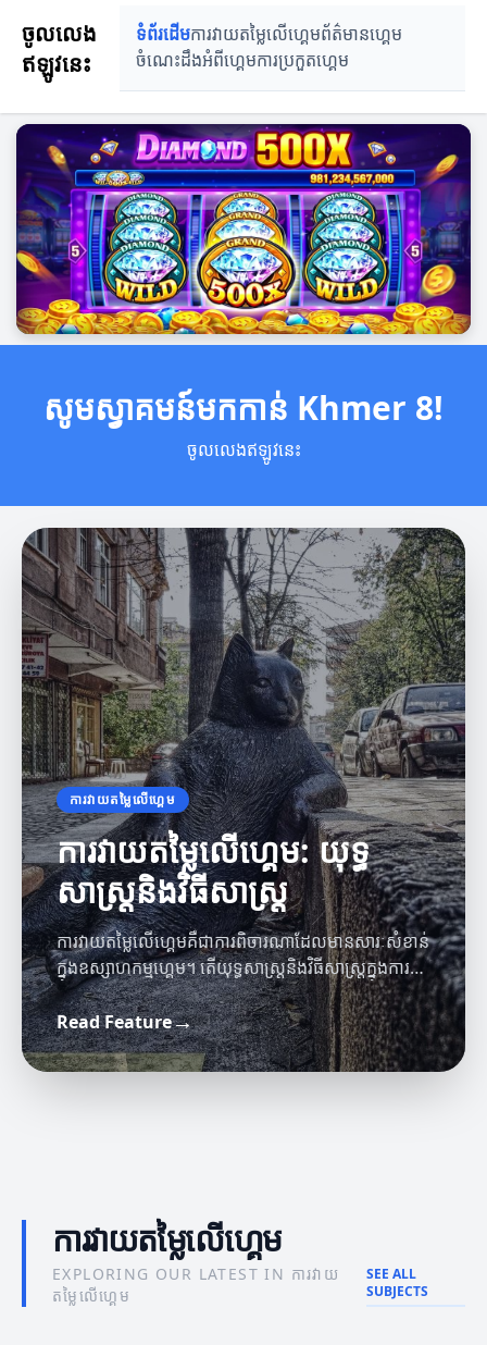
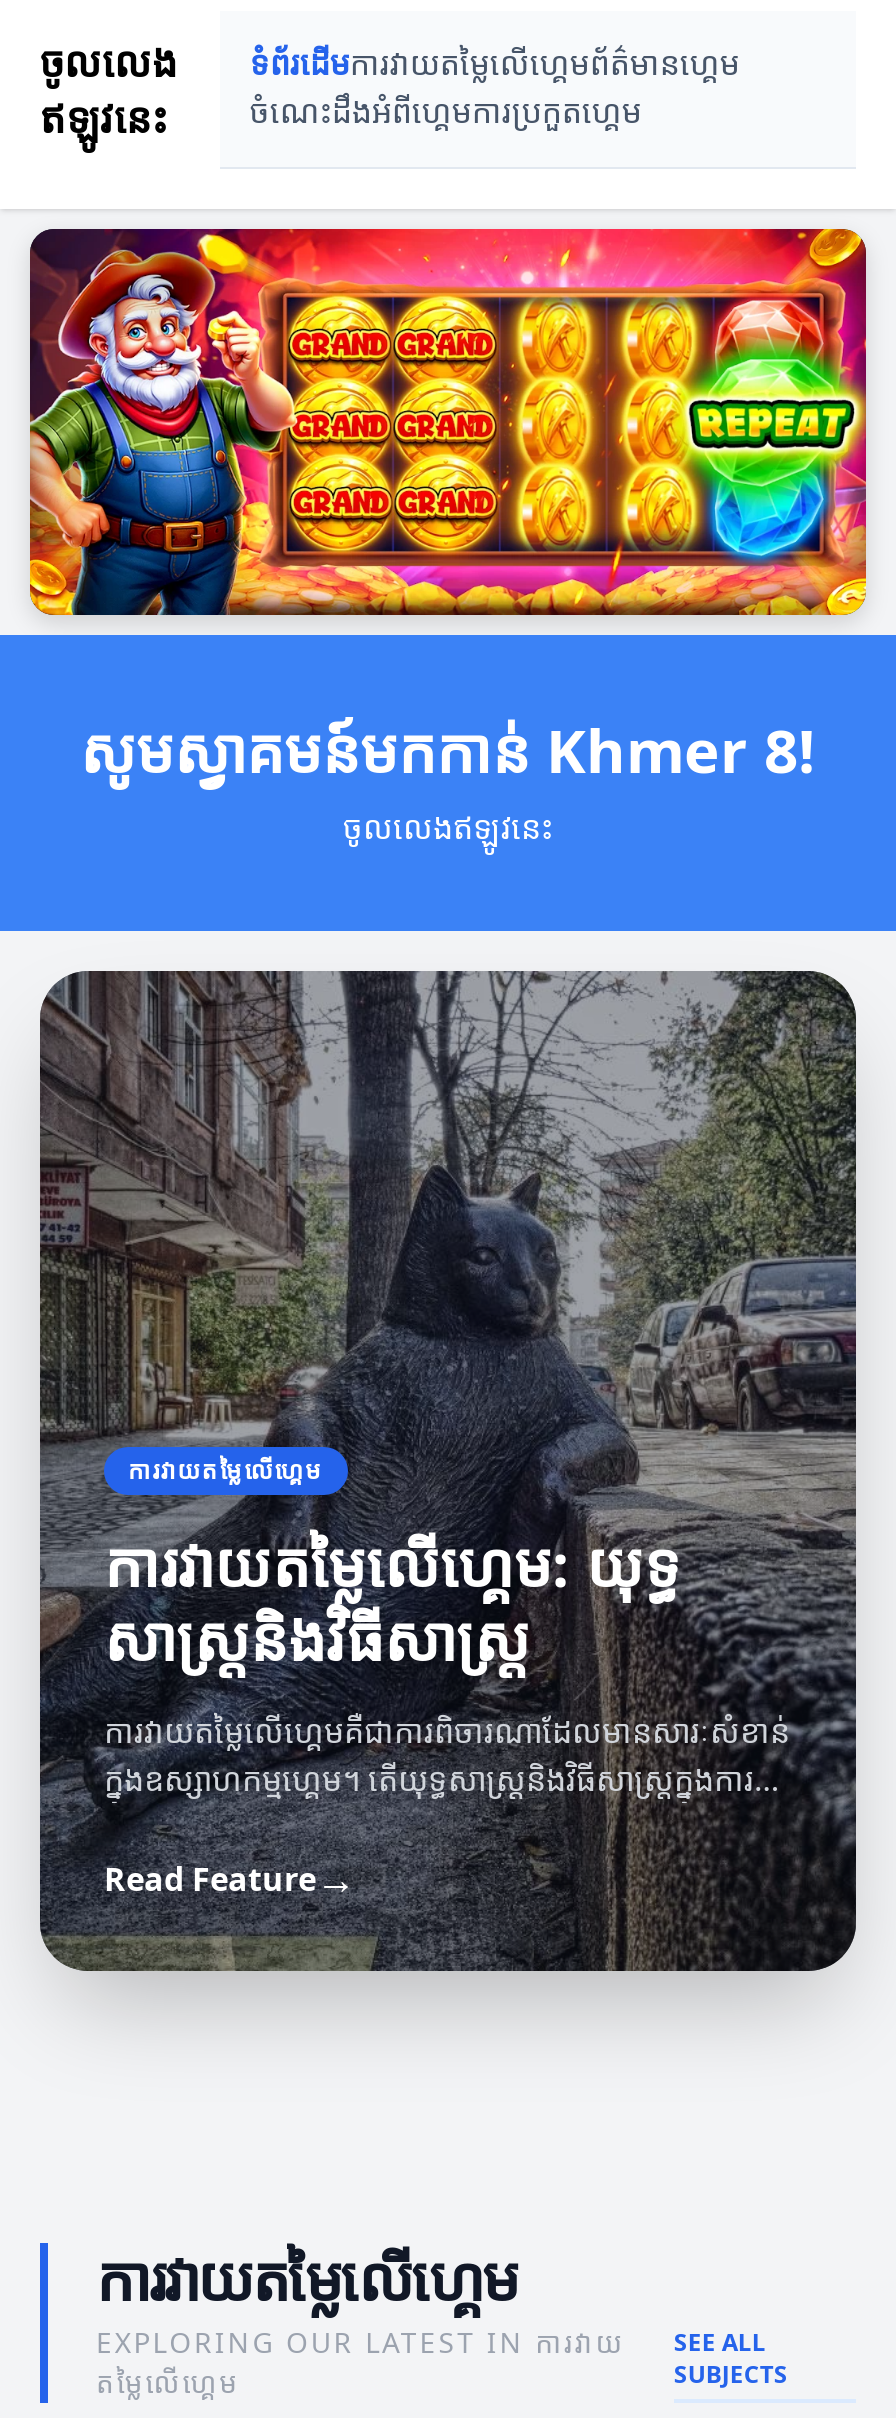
- [image]
+ [image]
